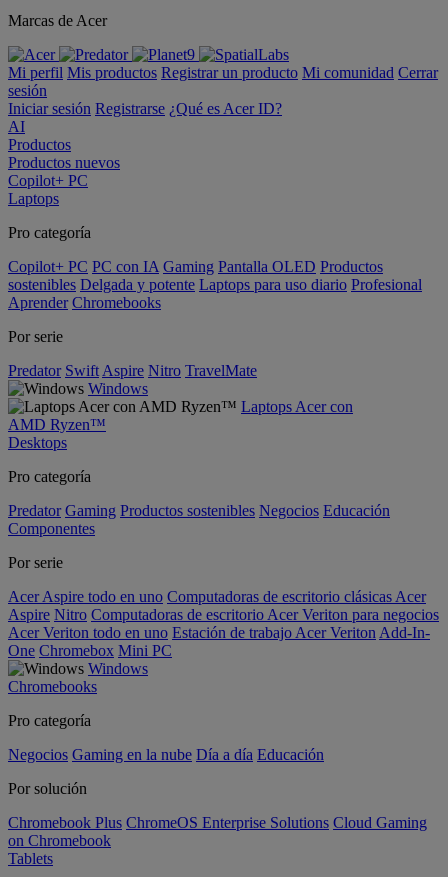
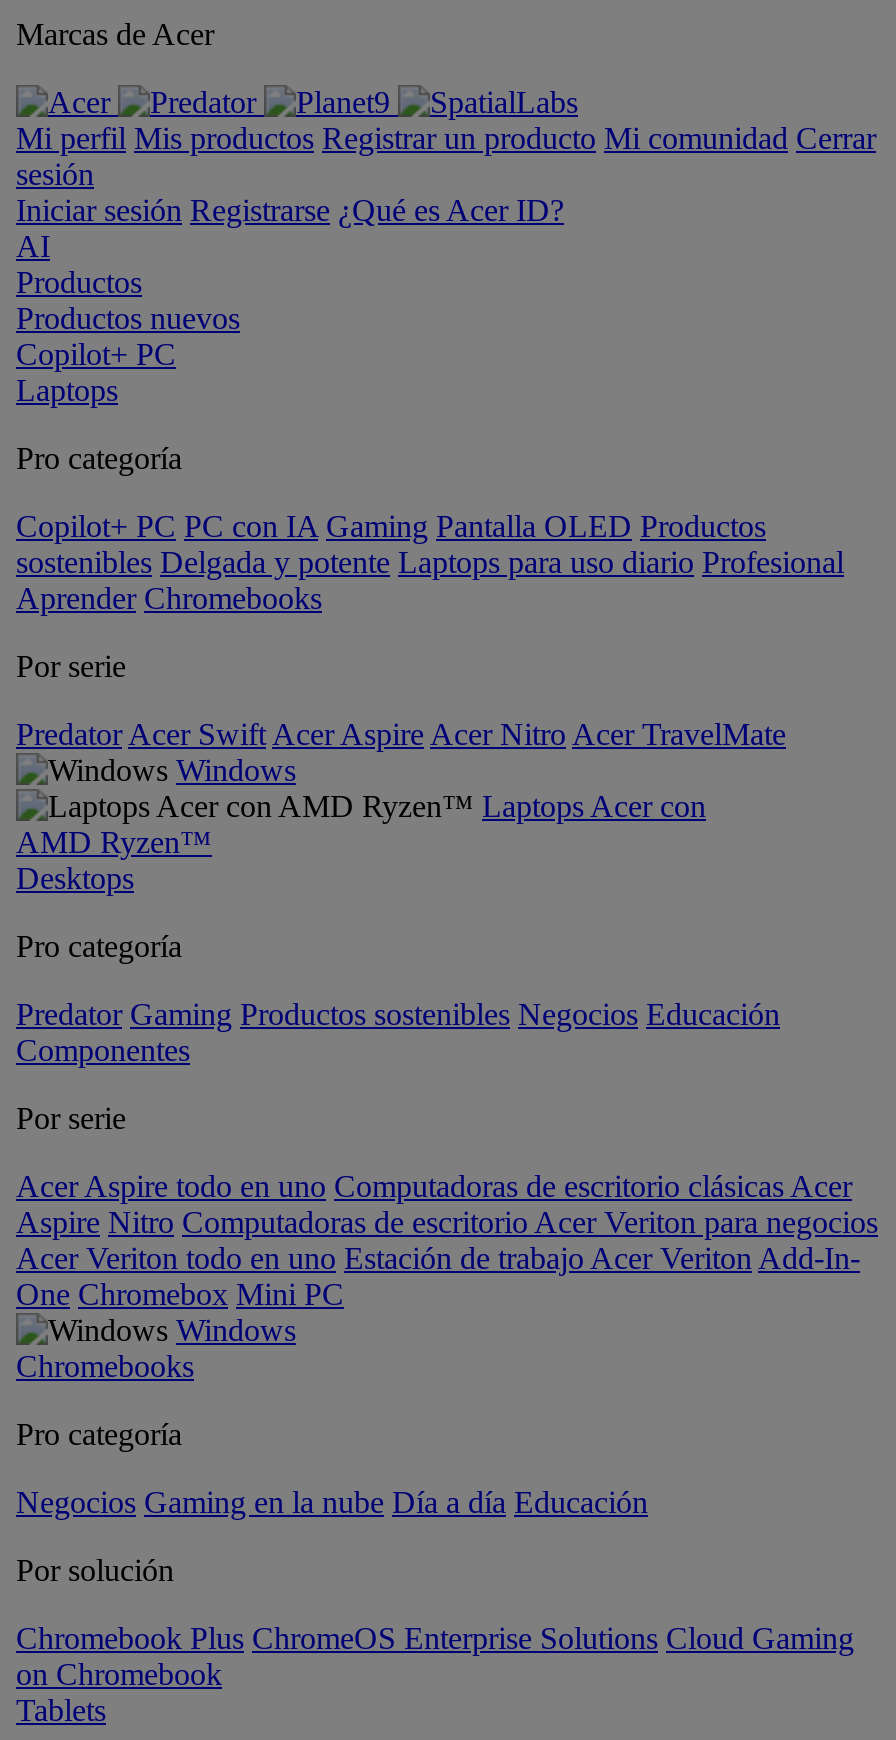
- Predator Swift Aspire Nitro TravelMate
+ Predator Acer Swift Acer Aspire Acer Nitro Acer TravelMate
